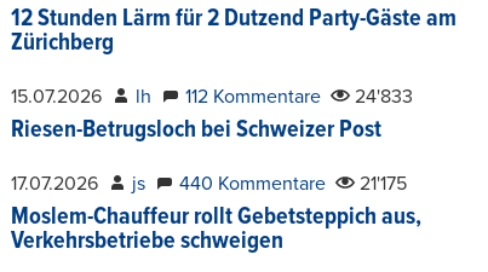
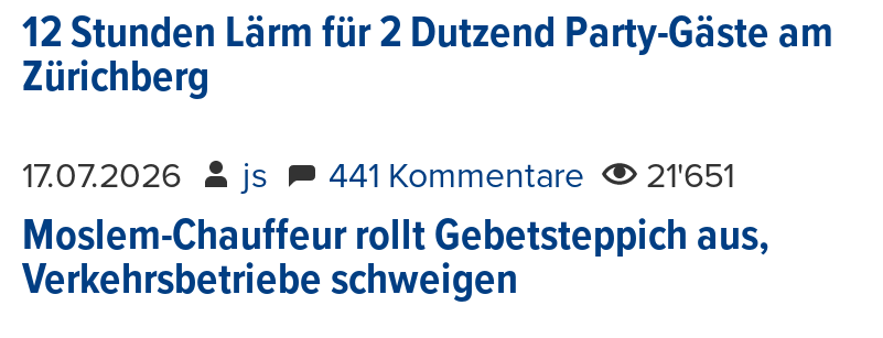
- 15.07.2026
- lh
- 112 Kommentare
- 24'833
- Riesen-Betrugsloch bei Schweizer Post

- 440 Kommentare
+ 441 Kommentare

- 21'175
+ 21'651
